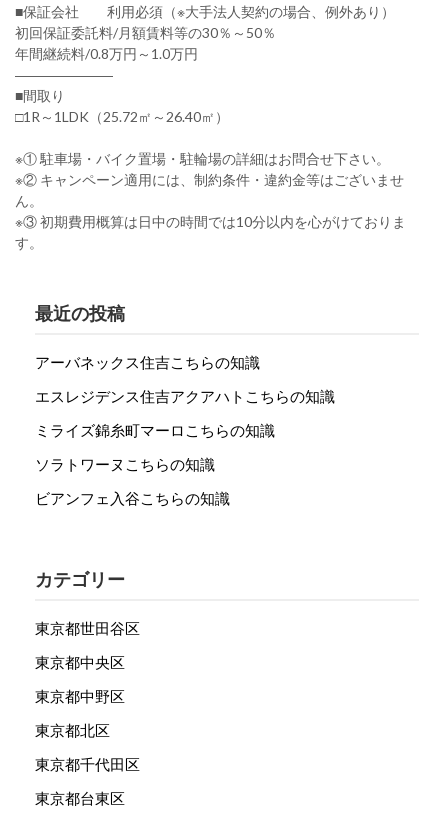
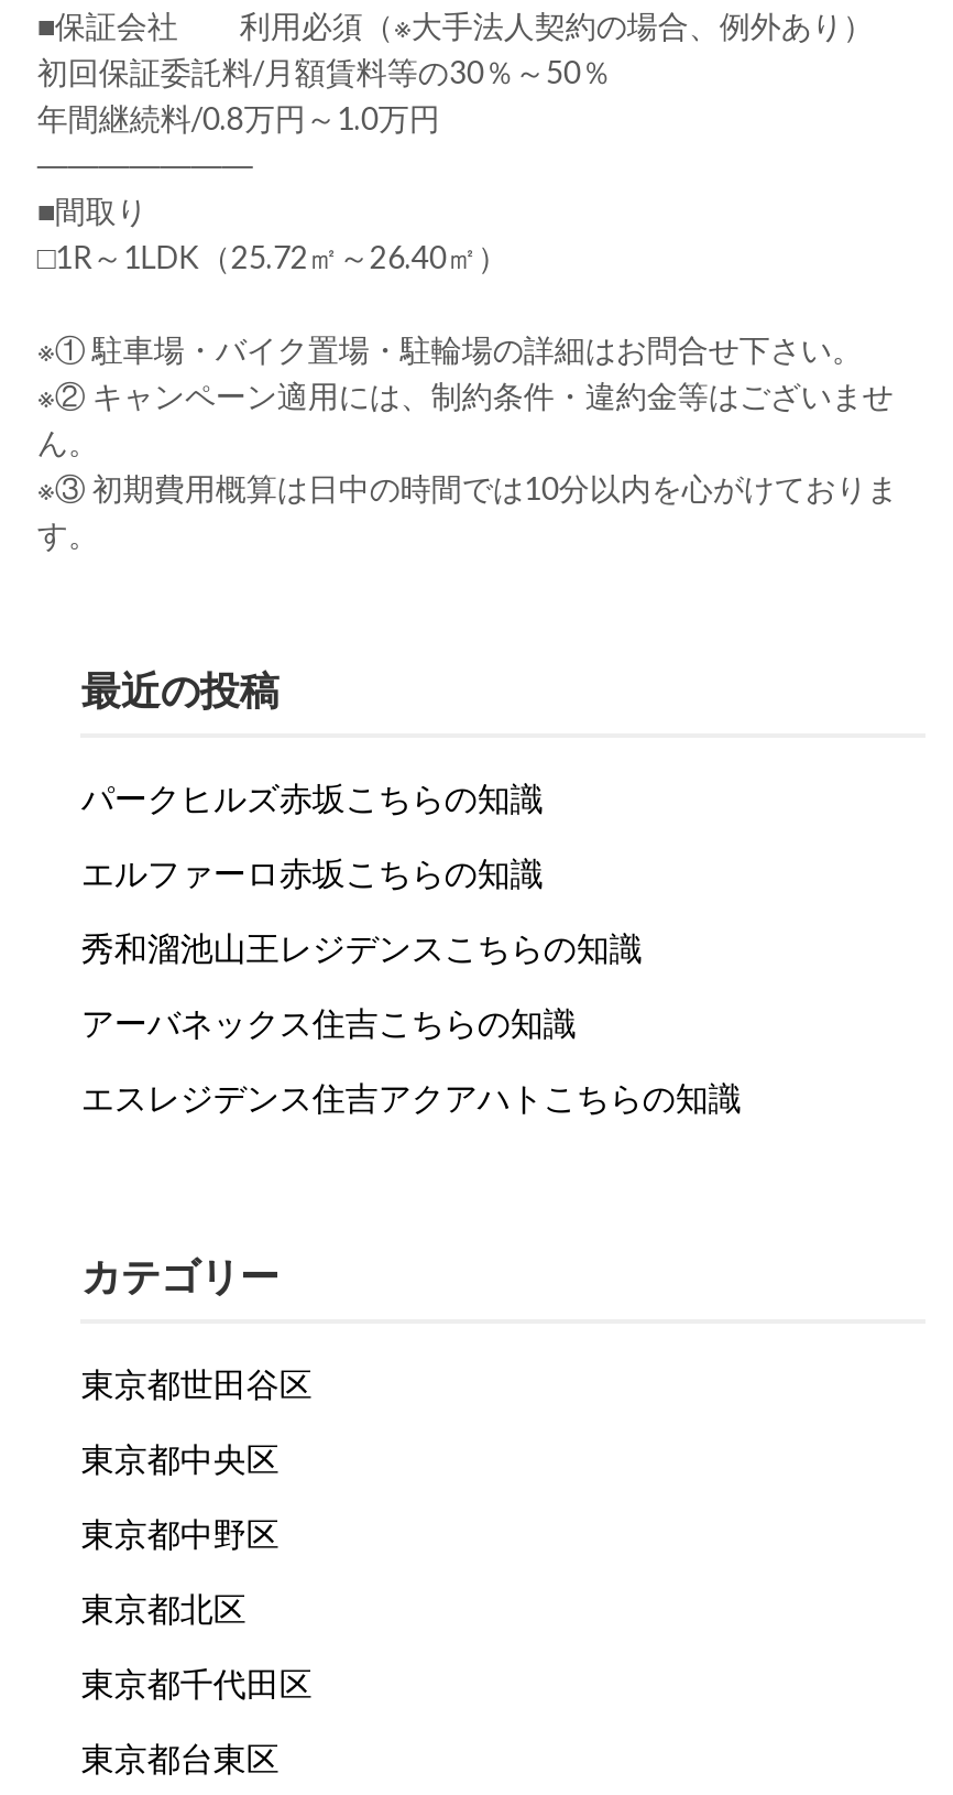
+ パークヒルズ赤坂こちらの知識
+ エルファーロ赤坂こちらの知識
+ 秀和溜池山王レジデンスこちらの知識

moved down: アーバネックス住吉こちらの知識 | エスレジデンス住吉アクアハトこちらの知識

- ミライズ錦糸町マーロこちらの知識
- ソラトワーヌこちらの知識
- ビアンフェ入谷こちらの知識
